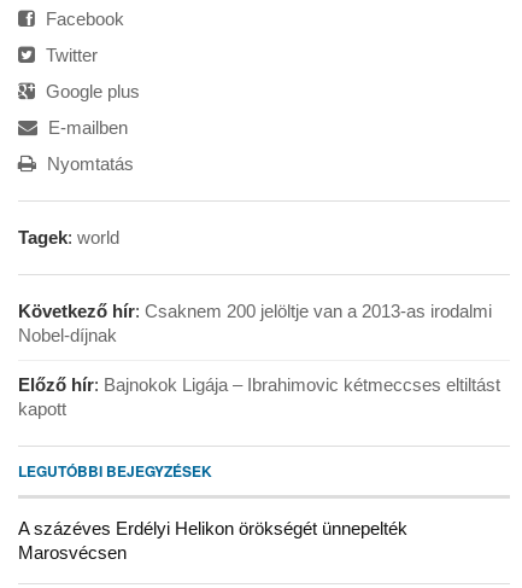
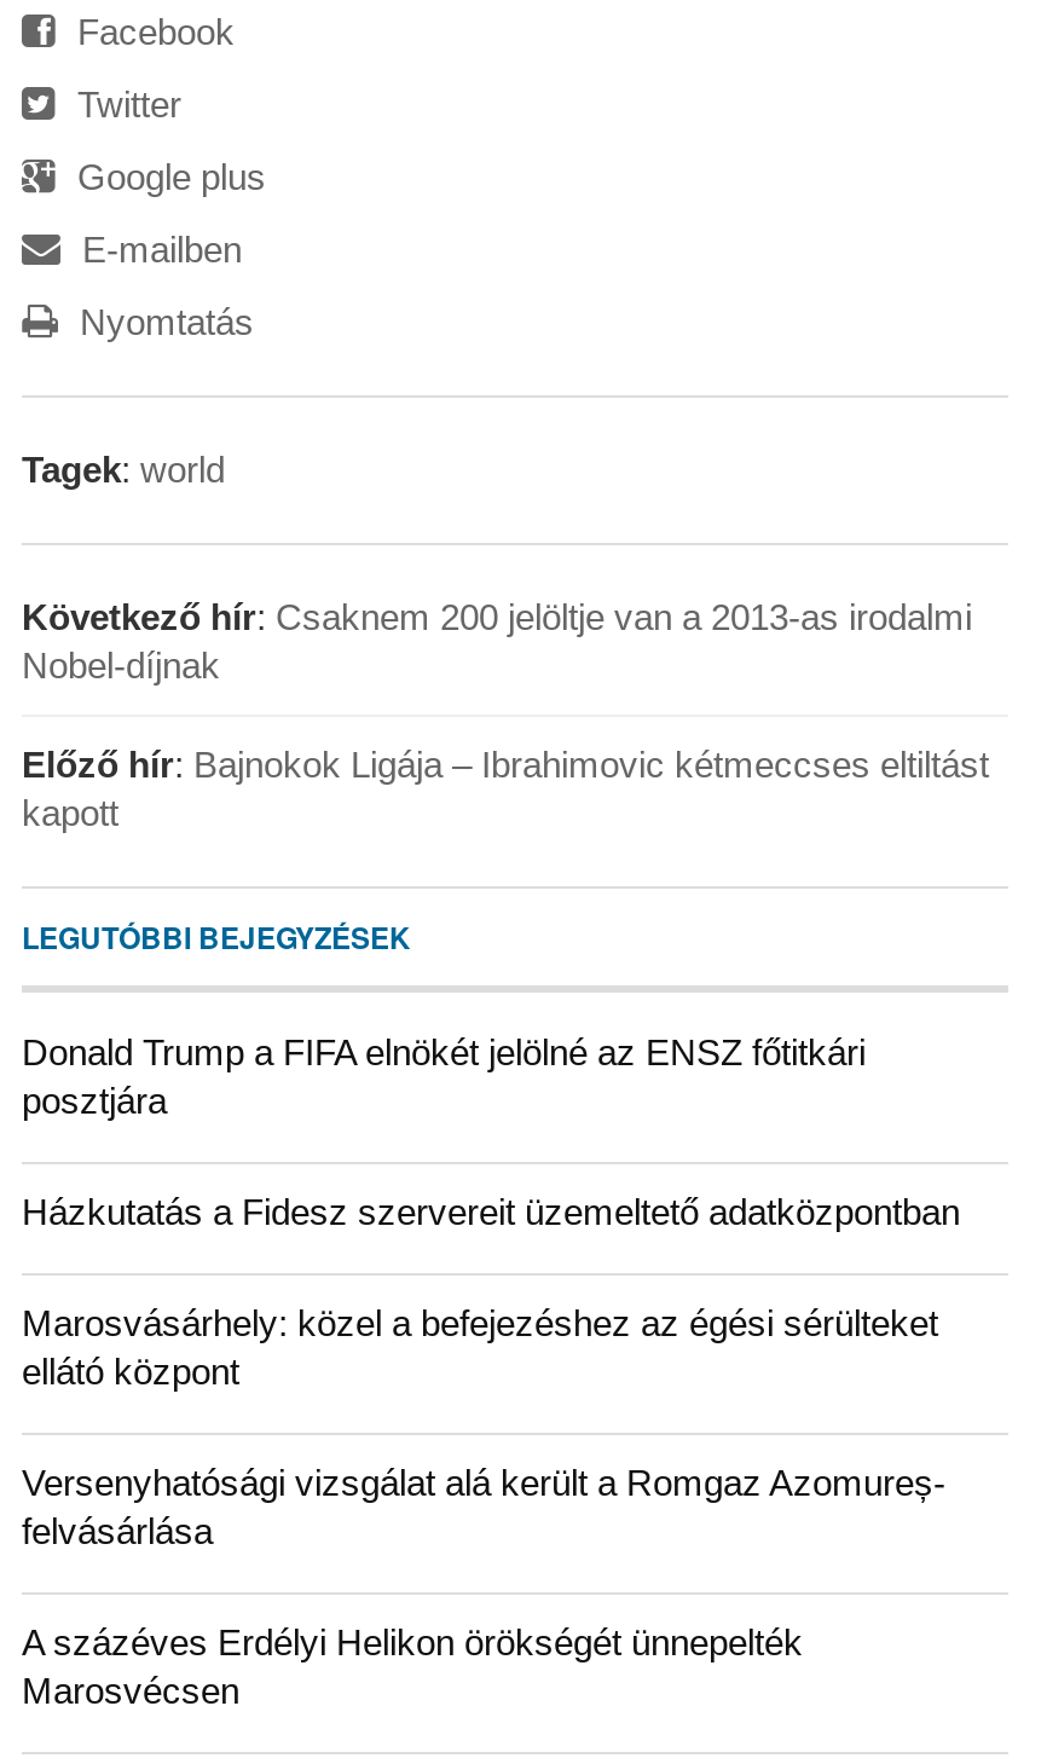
+ Donald Trump a FIFA elnökét jelölné az ENSZ főtitkári
+ posztjára
+ Házkutatás a Fidesz szervereit üzemeltető adatközpontban
+ Marosvásárhely: közel a befejezéshez az égési sérülteket
+ ellátó központ
+ Versenyhatósági vizsgálat alá került a Romgaz Azomureș-
+ felvásárlása
